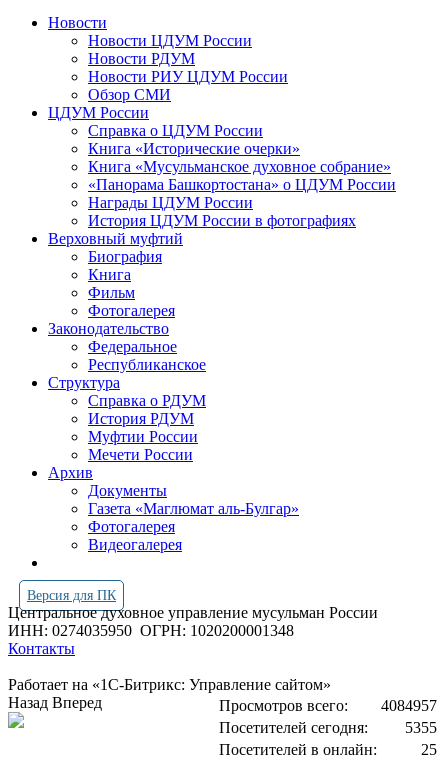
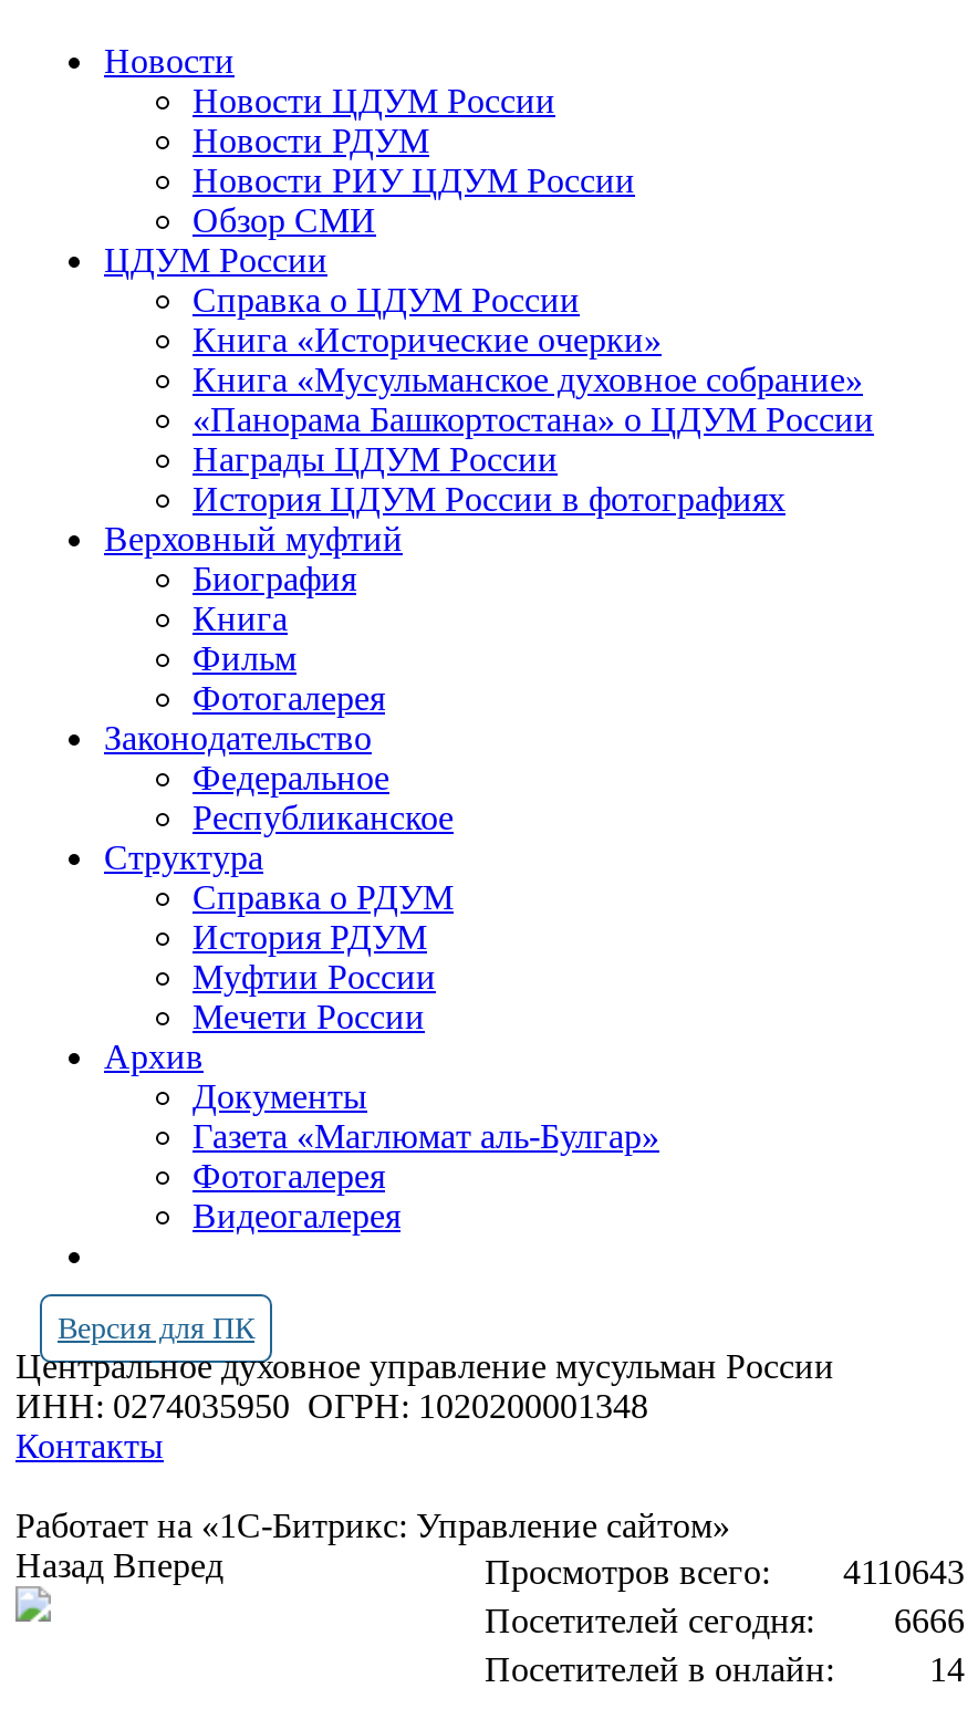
- Просмотров всего: 4084957
+ Просмотров всего: 4110643

- 5355
+ 6666

- 25
+ 14
